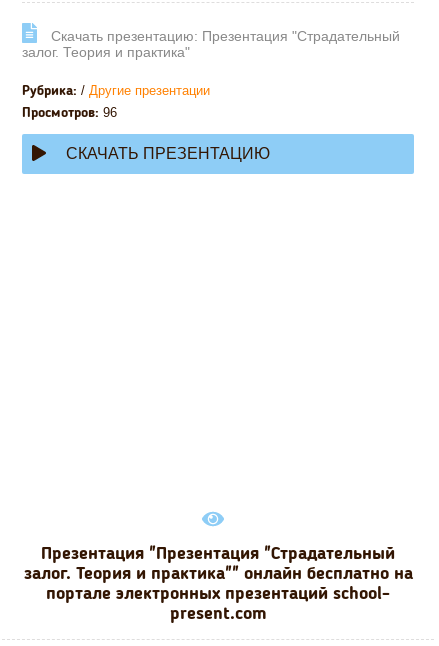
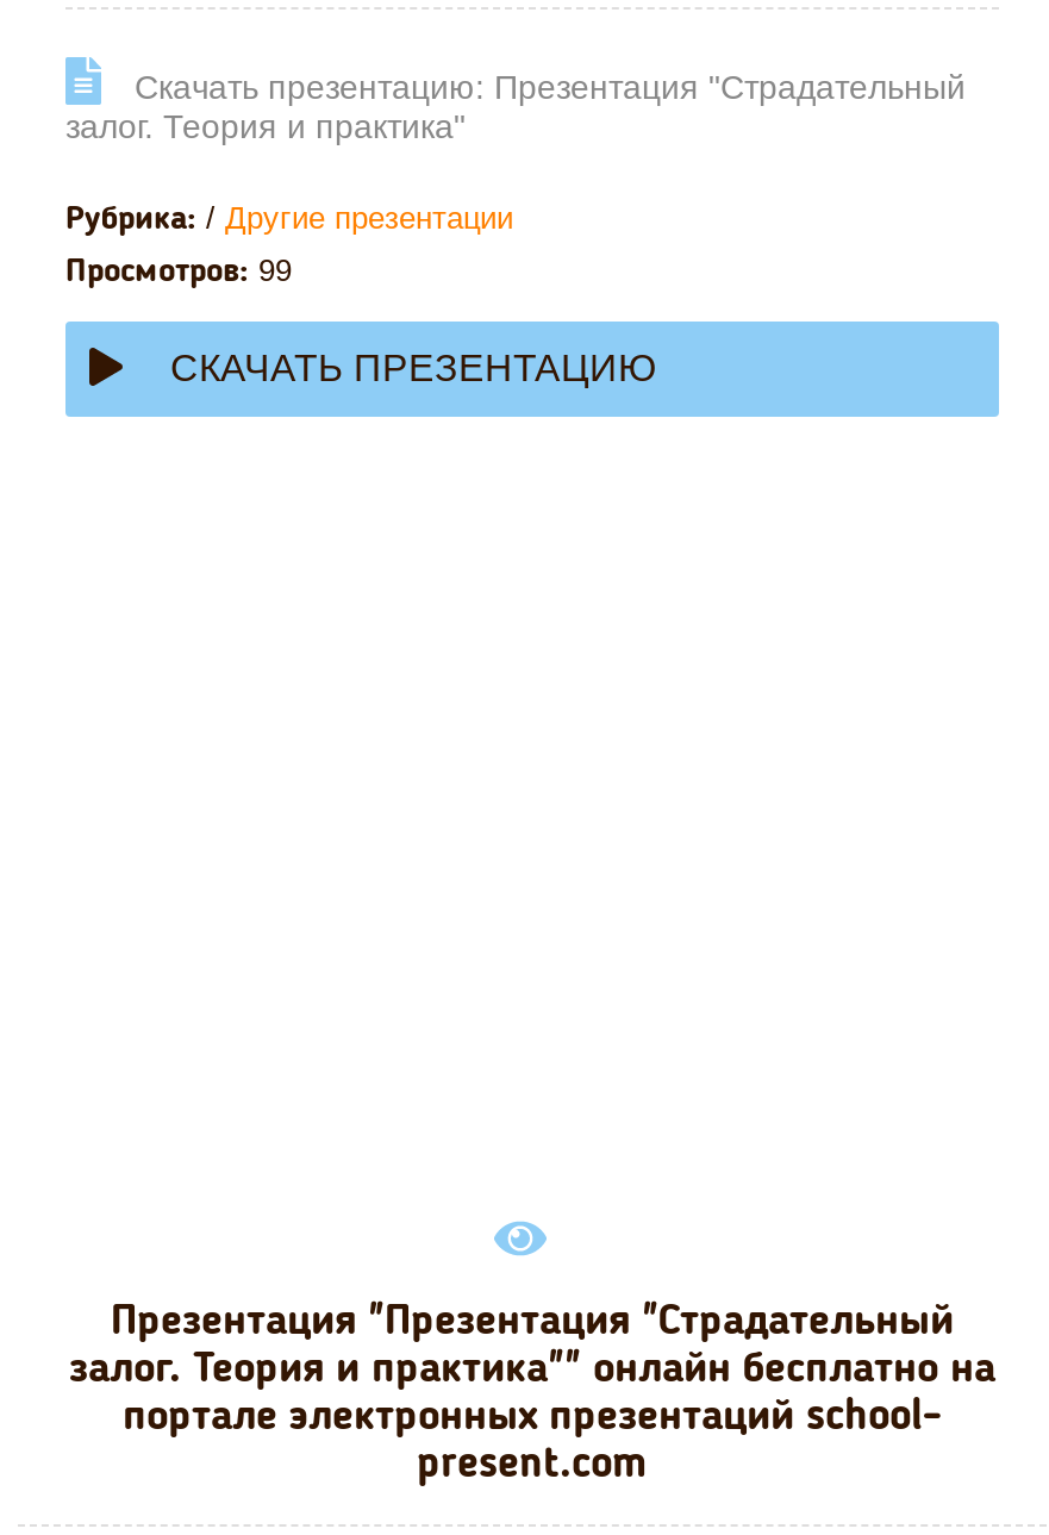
- Просмотров: 96
+ Просмотров: 99
